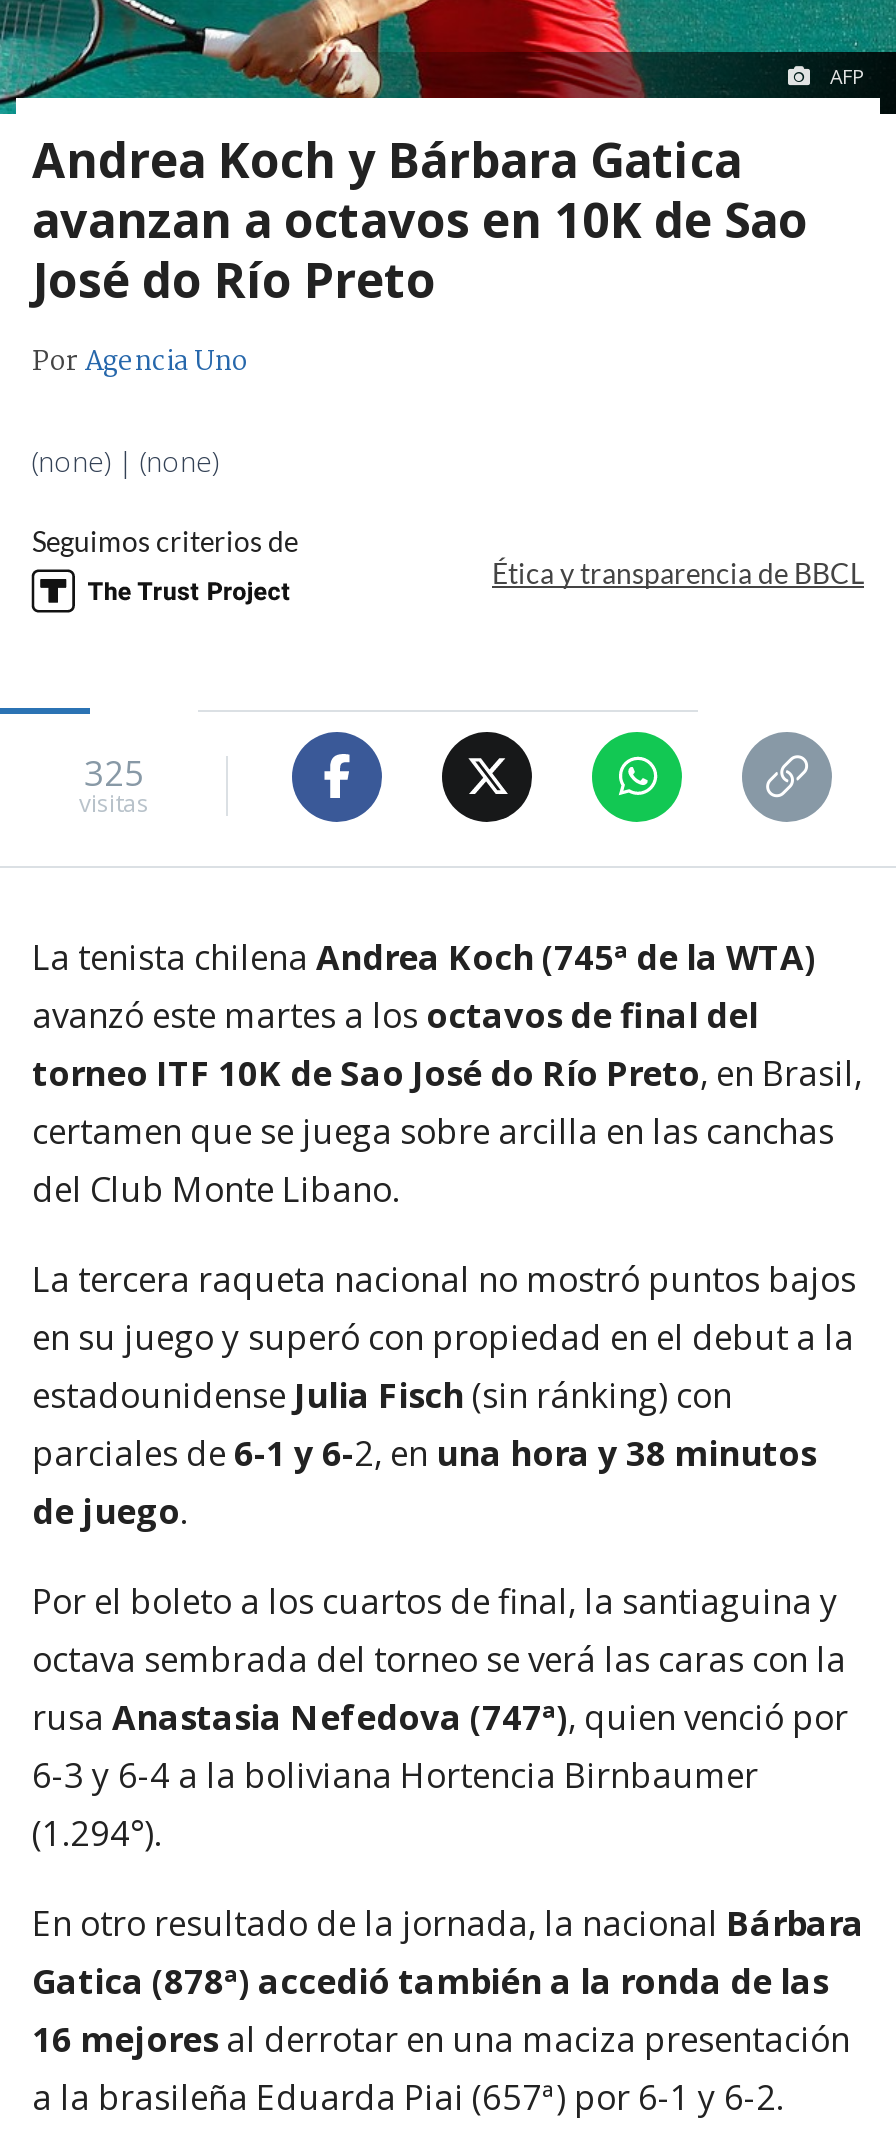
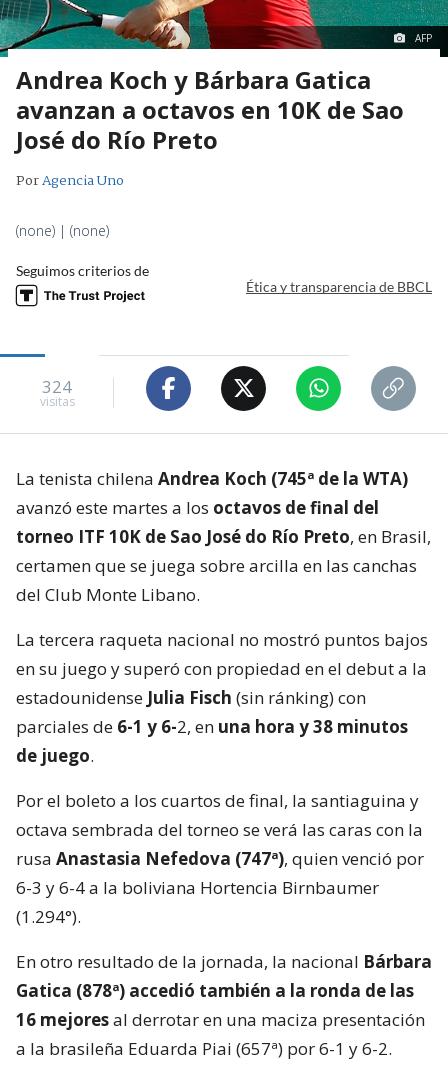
- 325
+ 324
